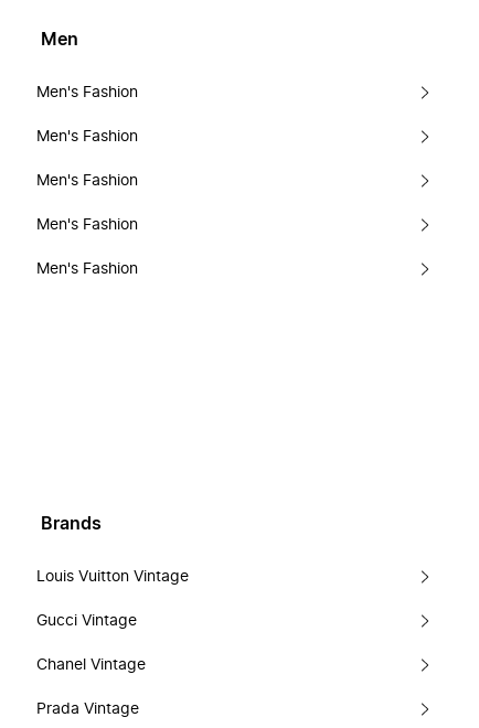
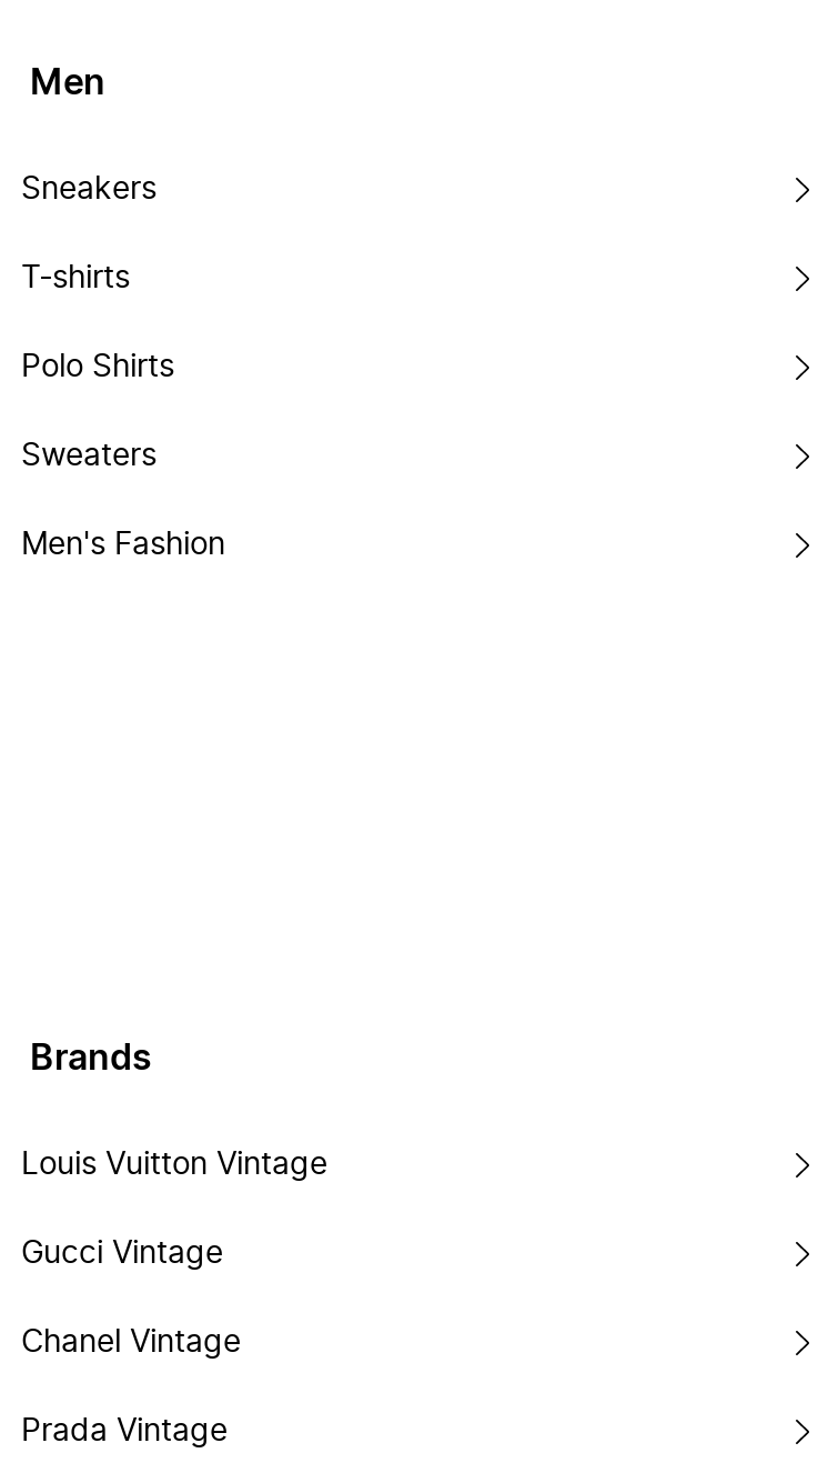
- Men's Fashion
+ Sneakers

- Men's Fashion
+ T-shirts

- Men's Fashion
+ Polo Shirts

- Men's Fashion
+ Sweaters
